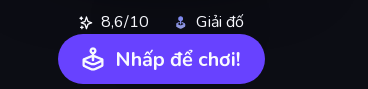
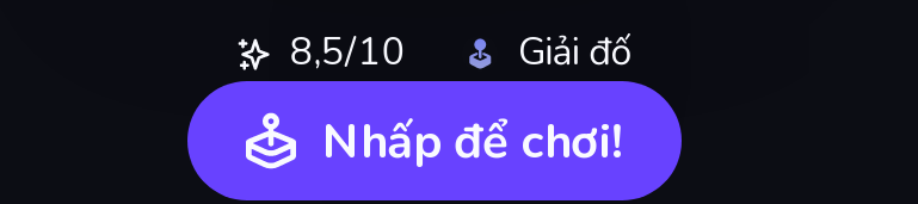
- 8,6/10
+ 8,5/10
